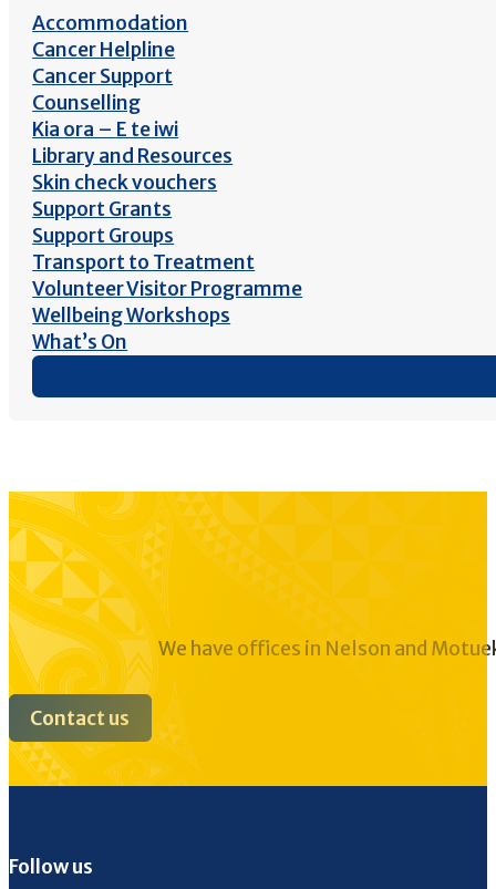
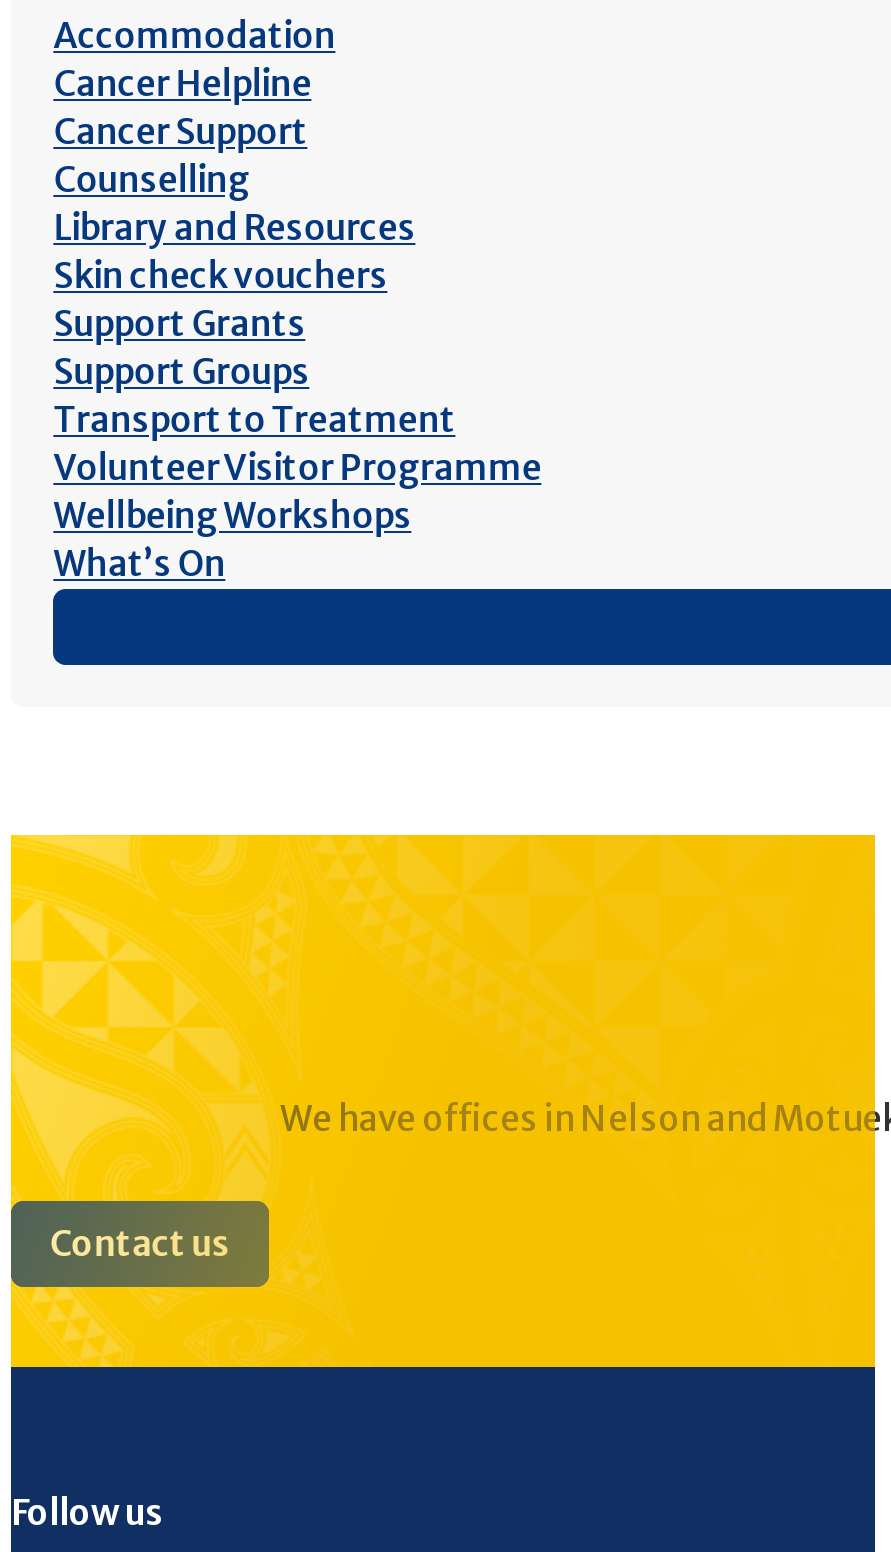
- Kia ora – E te iwi
